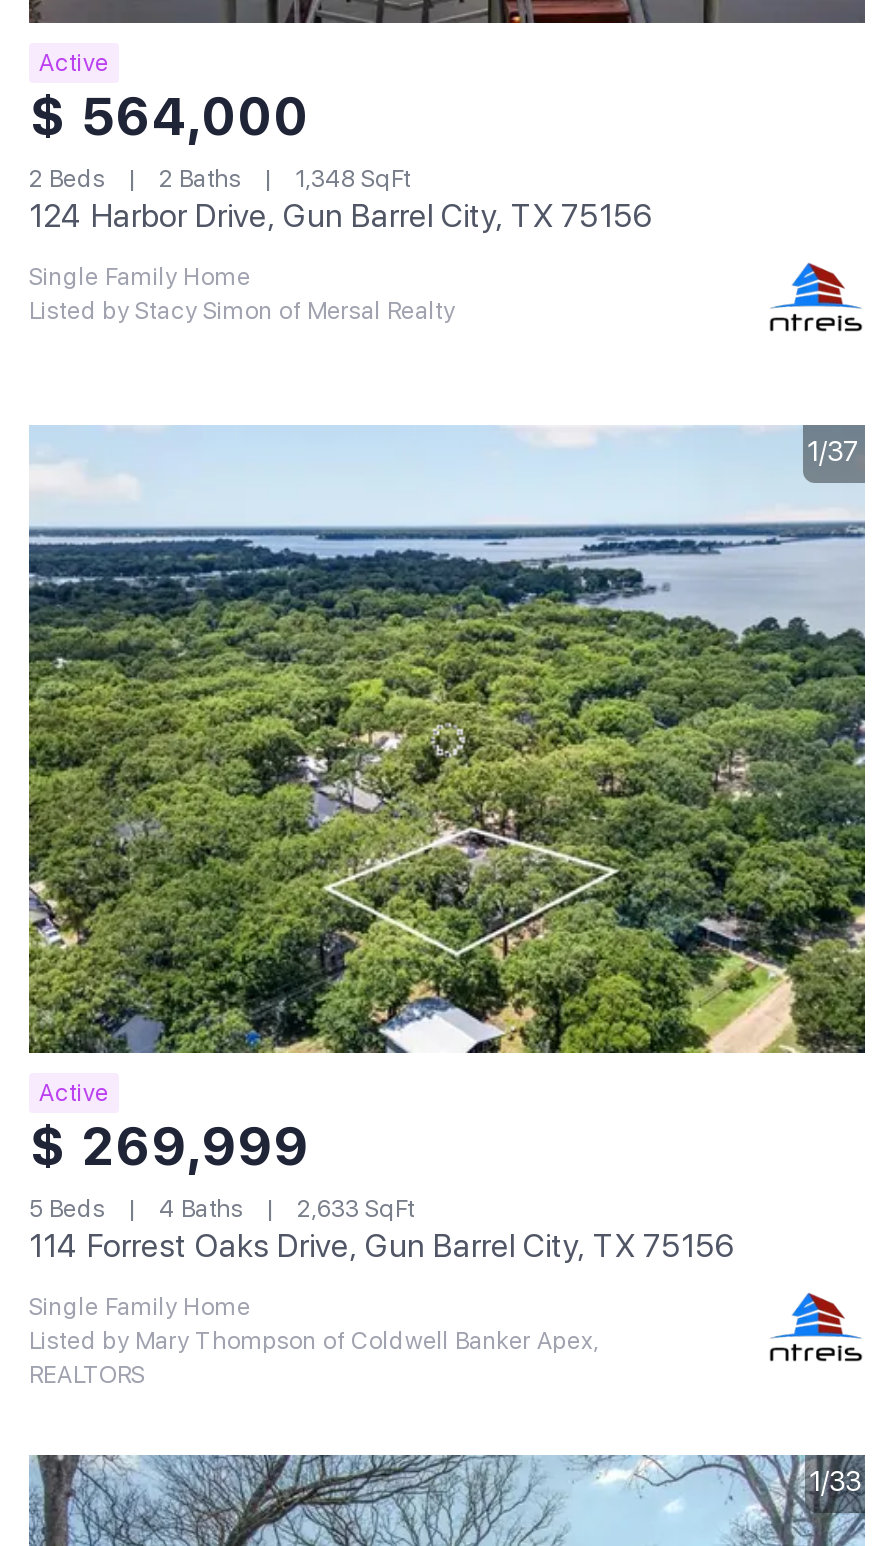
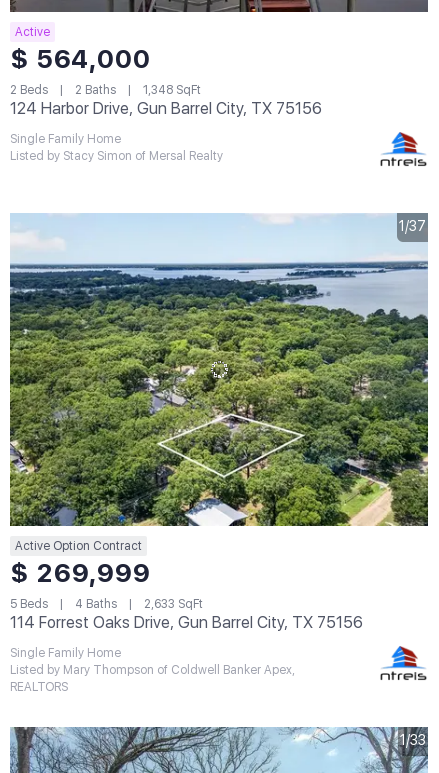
- Active
+ Active Option Contract
